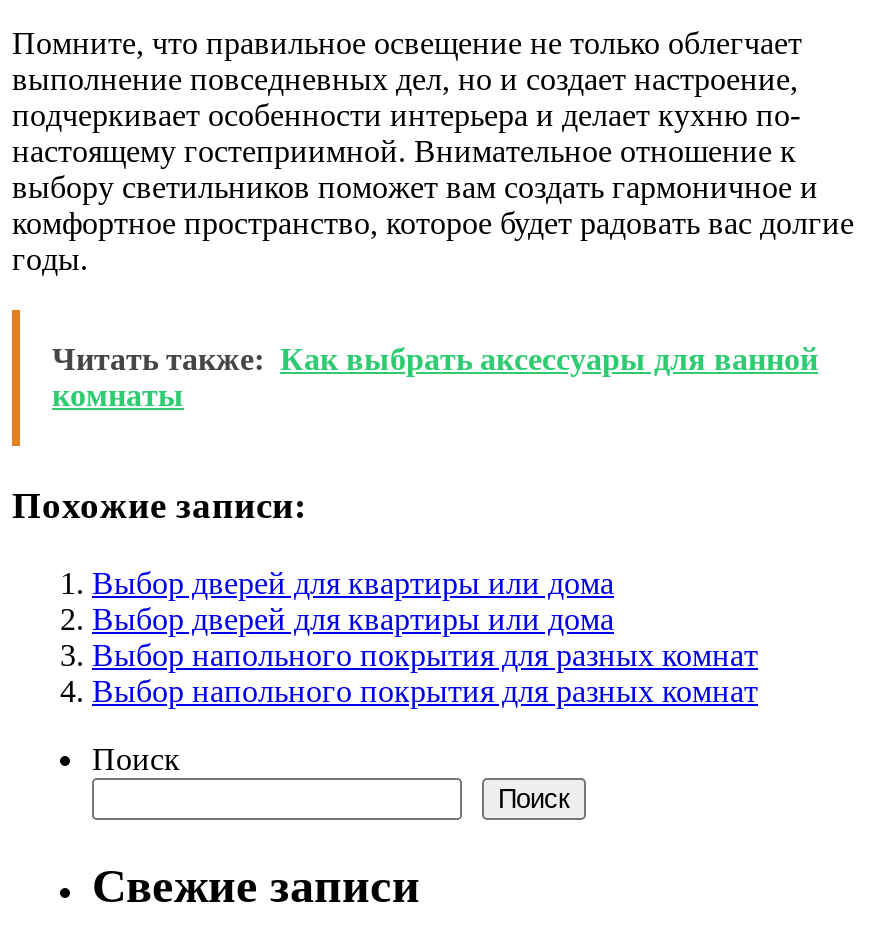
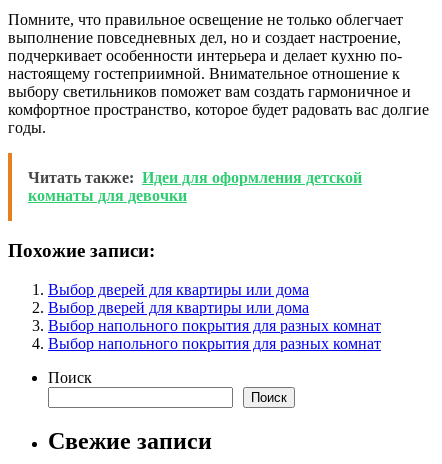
- Читать также: Как выбрать аксессуары для ванной
- комнаты
+ Читать также: Идеи для оформления детской
+ комнаты для девочки
